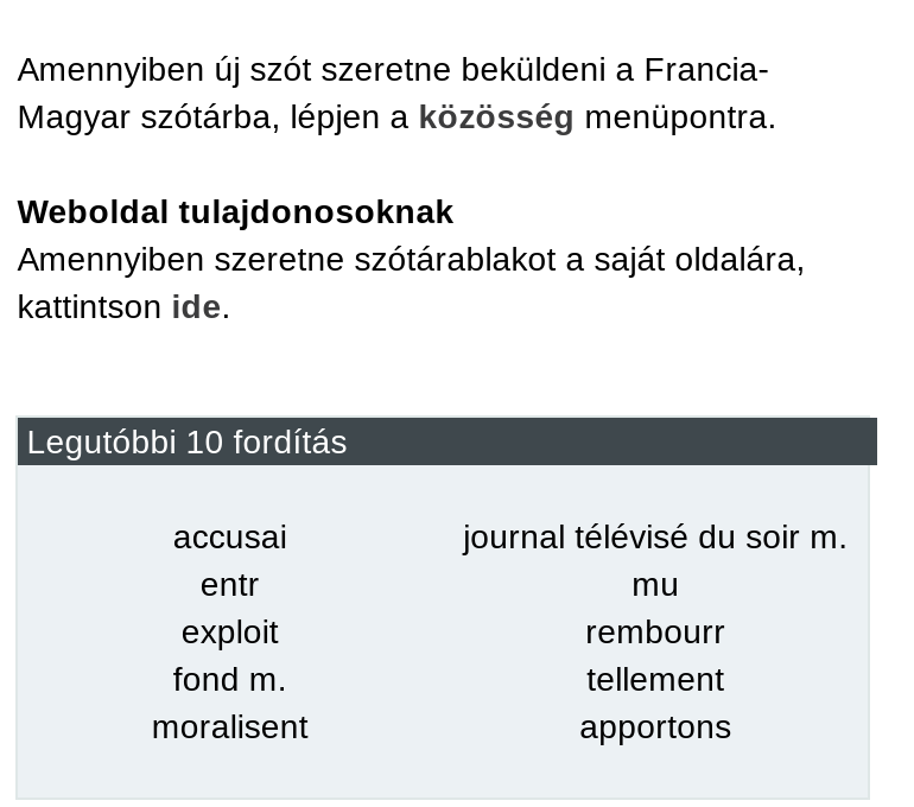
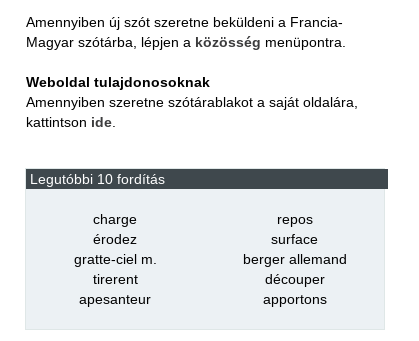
- accusai
- journal télévisé du soir m.
- entr
- mu
- exploit
- rembourr
- fond m.
- tellement
- moralisent
+ charge
+ repos
+ érodez
+ surface
+ gratte-ciel m.
+ berger allemand
+ tirerent
+ découper
+ apesanteur
